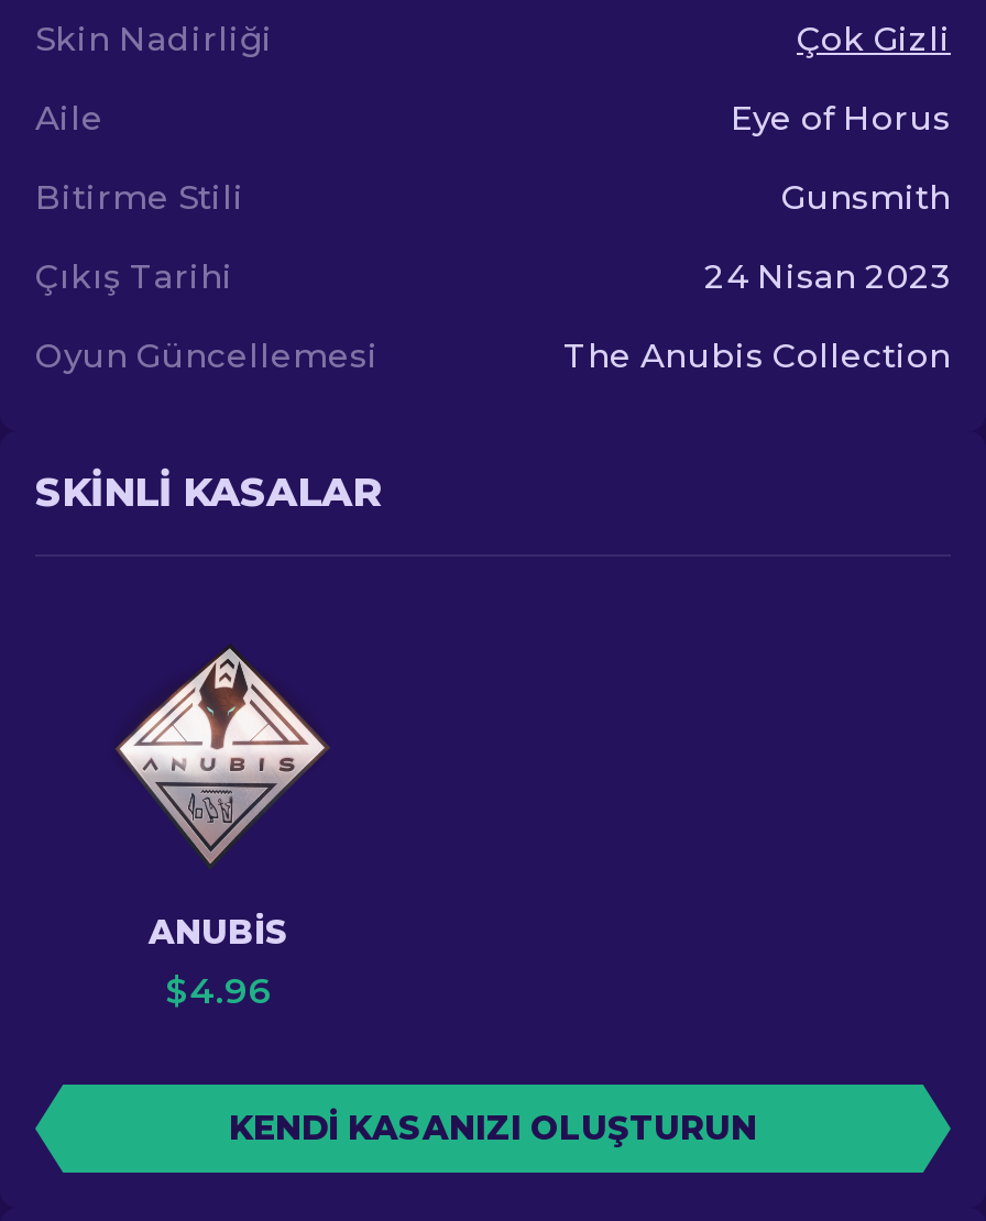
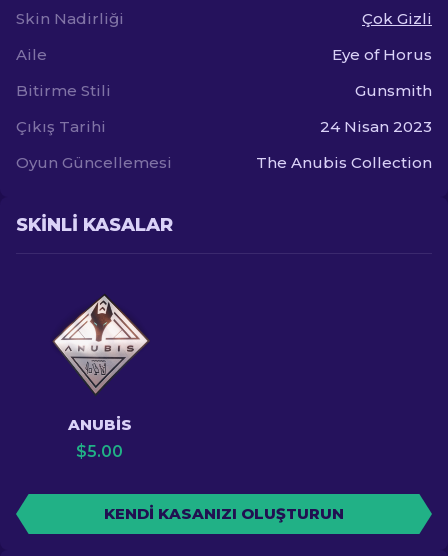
- $4.96
+ $5.00
